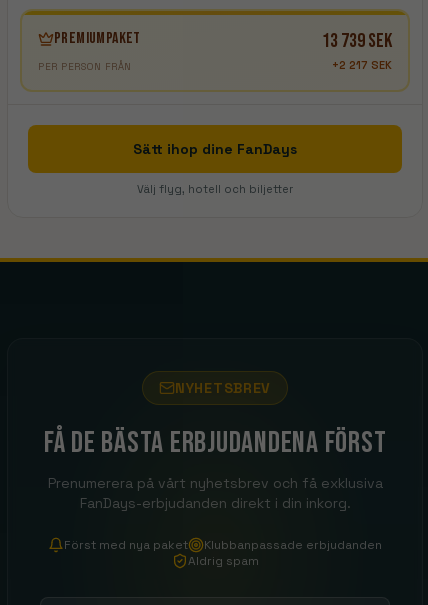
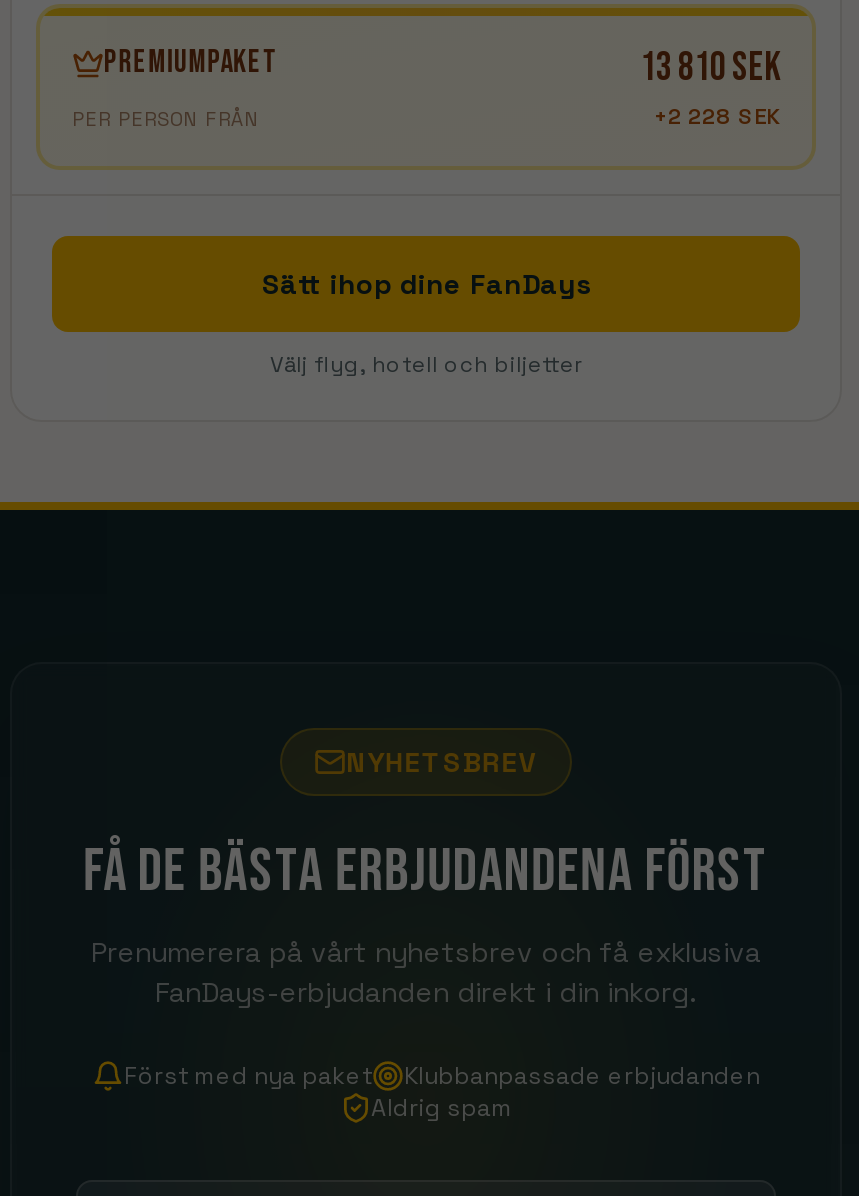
- 13 739 SEK
+ 13 810 SEK

- +2 217 SEK
+ +2 228 SEK
